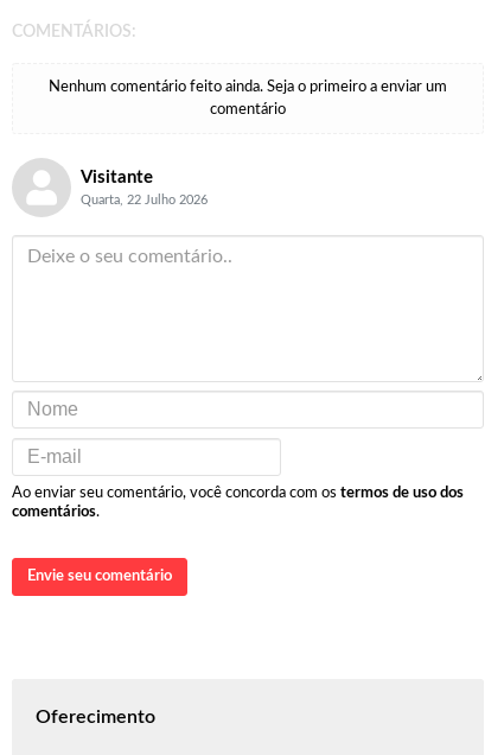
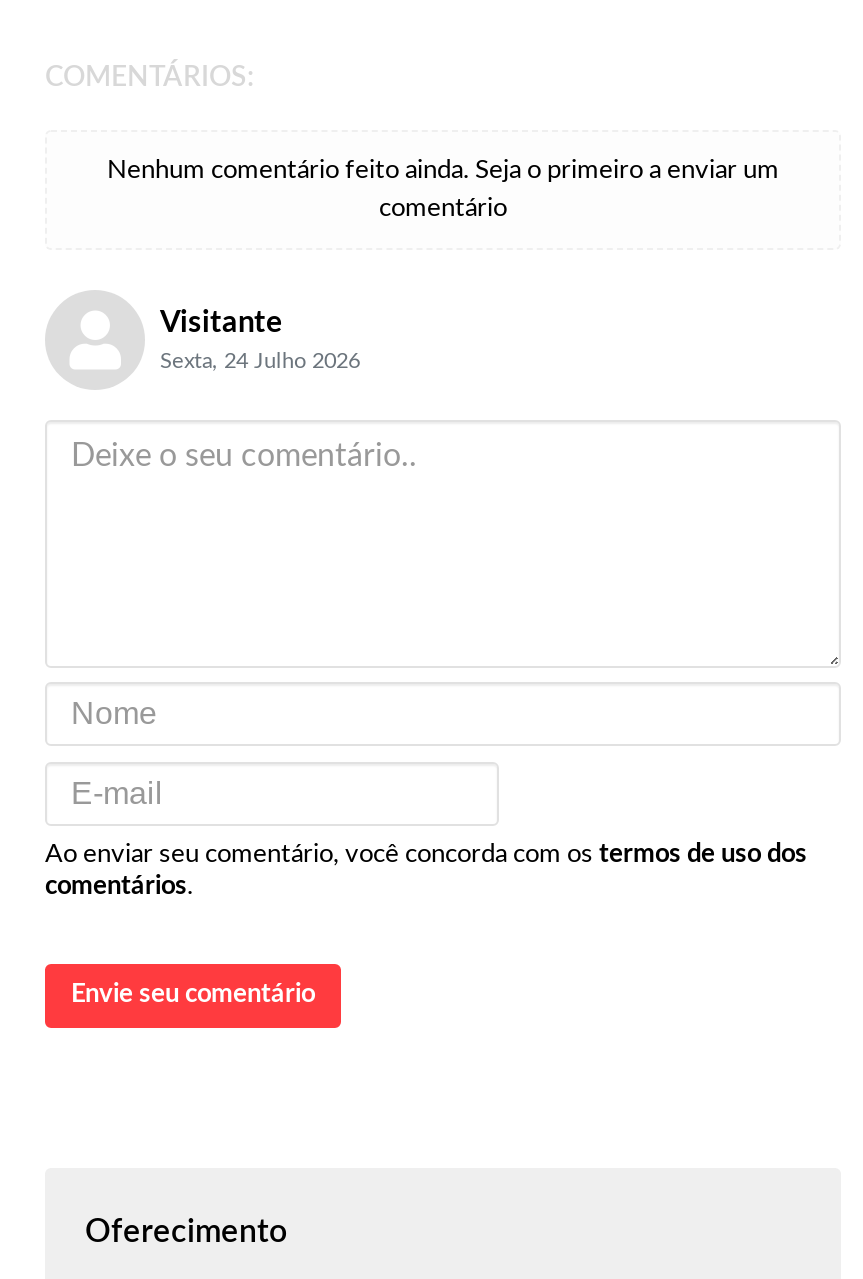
- Quarta, 22 Julho 2026
+ Sexta, 24 Julho 2026
